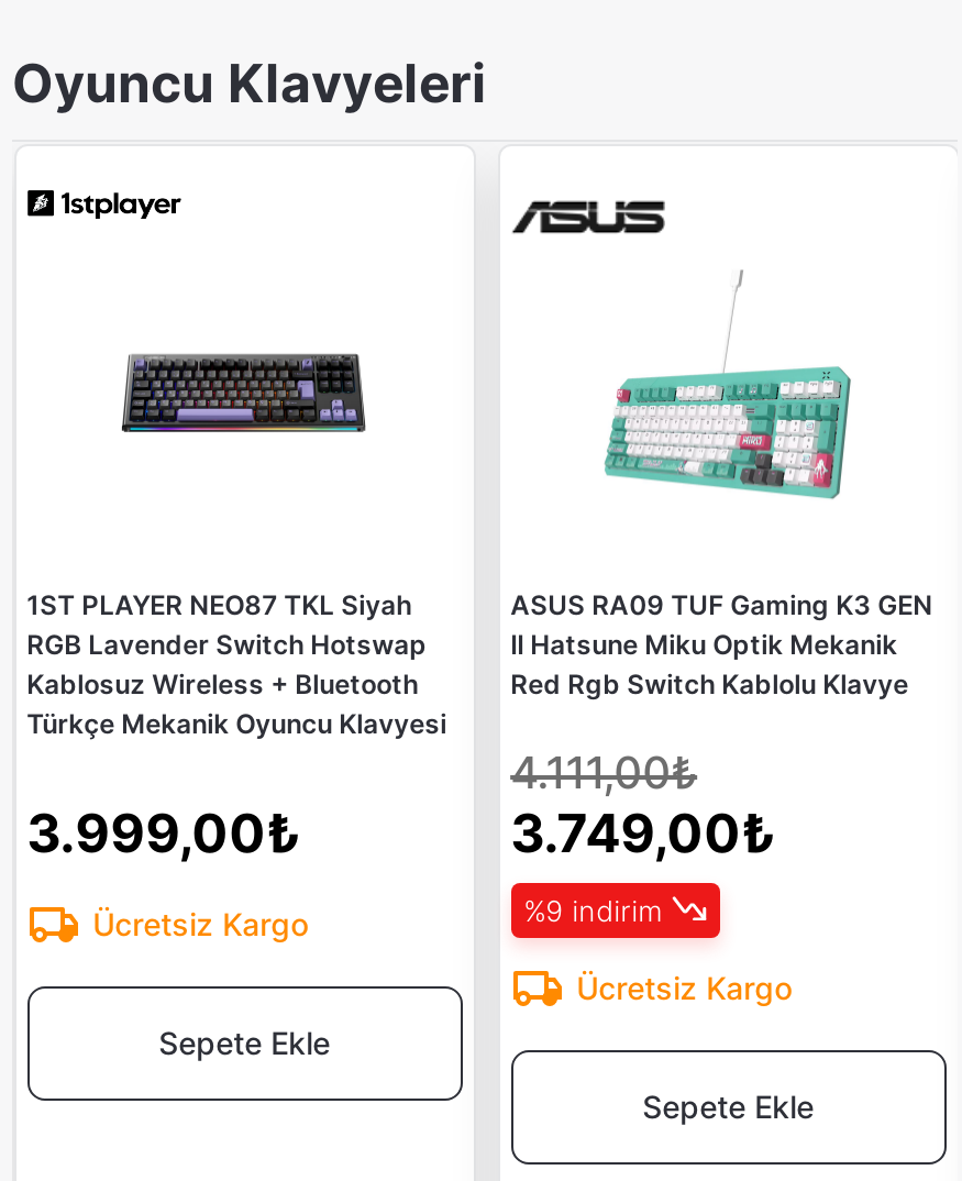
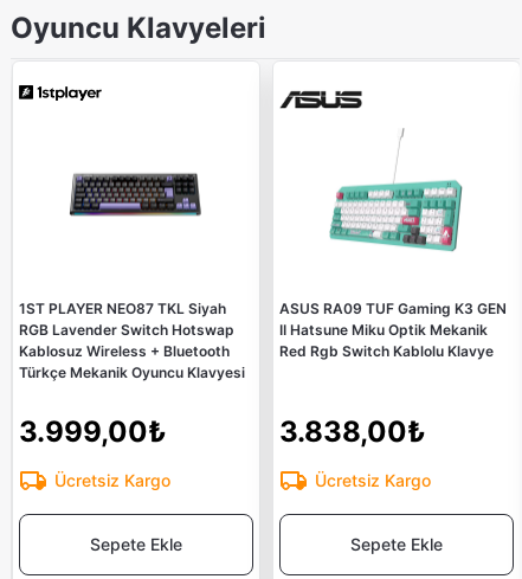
- 4.111,00₺
- 3.749,00₺
- %9 indirim
+ 3.838,00₺
